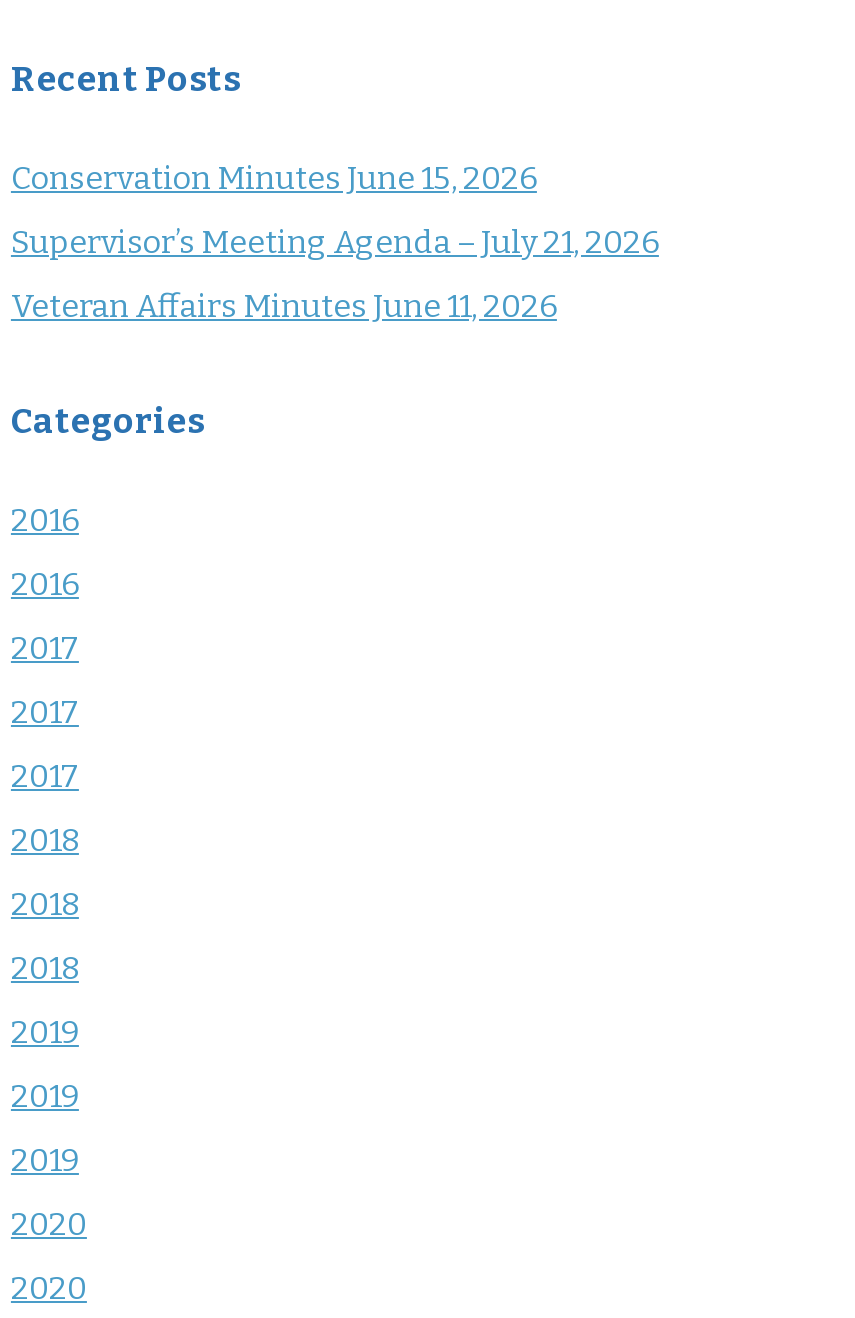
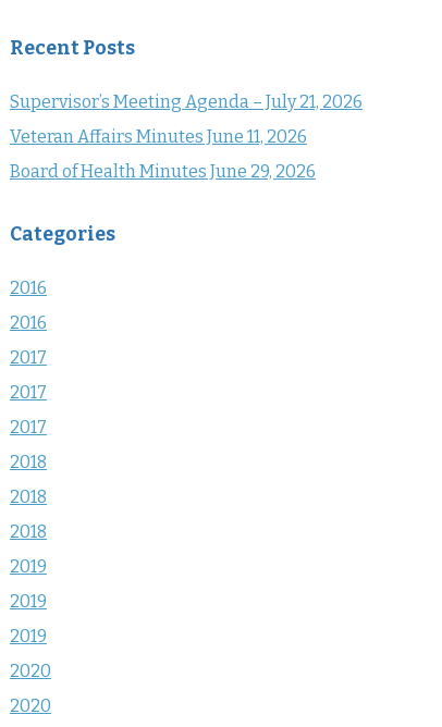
- Conservation Minutes June 15, 2026

moved up: Supervisor’s Meeting Agenda – July 21, 2026 | Veteran Affairs Minutes June 11, 2026

+ Board of Health Minutes June 29, 2026
